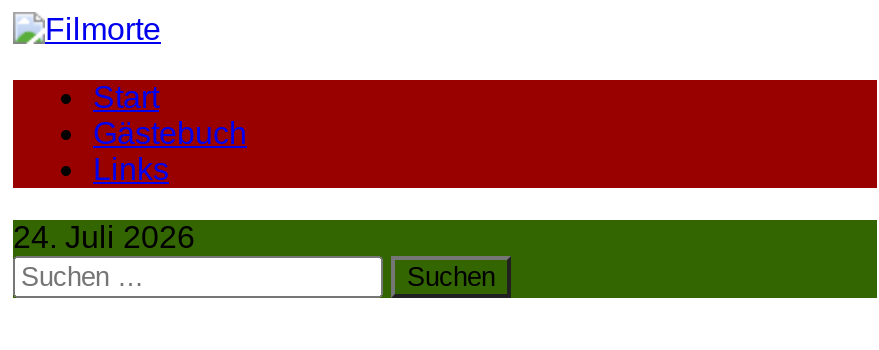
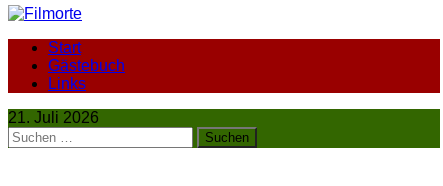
- 24. Juli 2026
+ 21. Juli 2026
